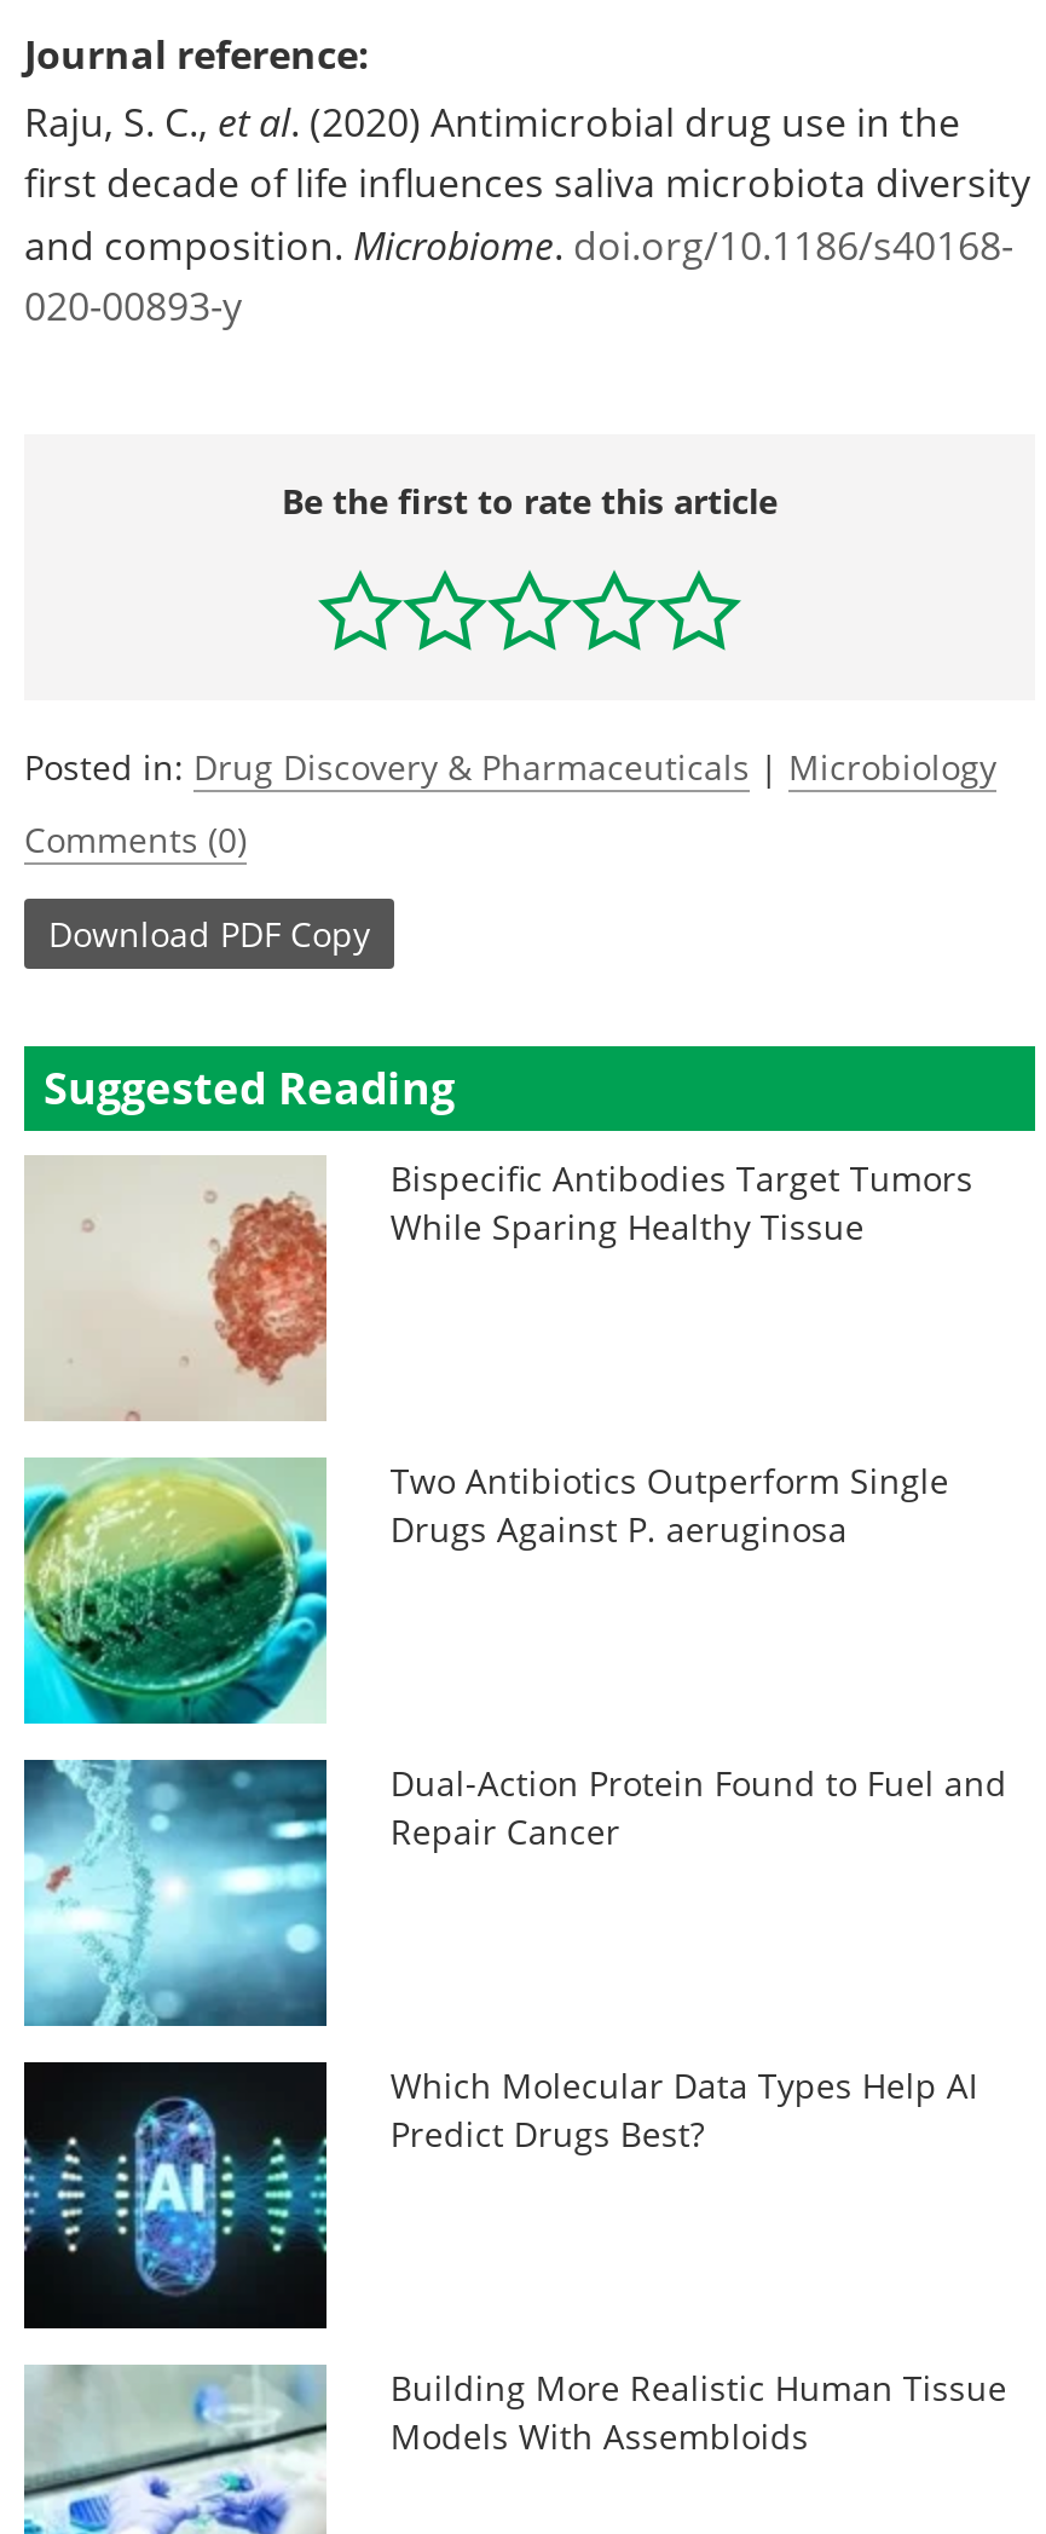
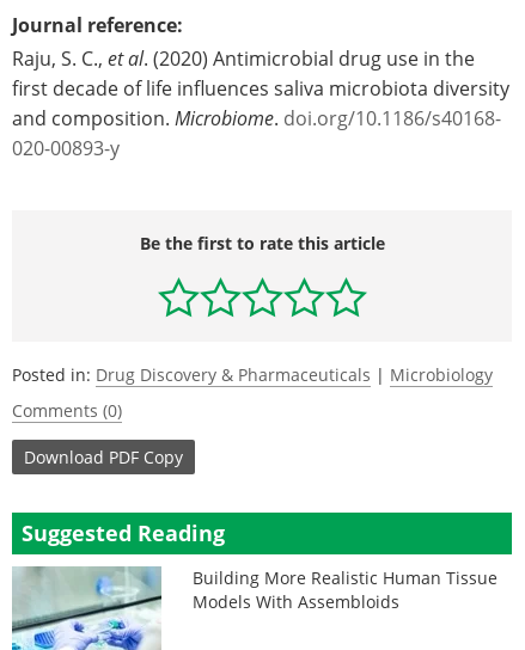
- [image]
- Bispecific Antibodies Target Tumors
- While Sparing Healthy Tissue

- [image]
- Two Antibiotics Outperform Single
- Drugs Against P. aeruginosa

- [image]
- Dual-Action Protein Found to Fuel and
- Repair Cancer

- [image]
- Which Molecular Data Types Help AI
- Predict Drugs Best?
